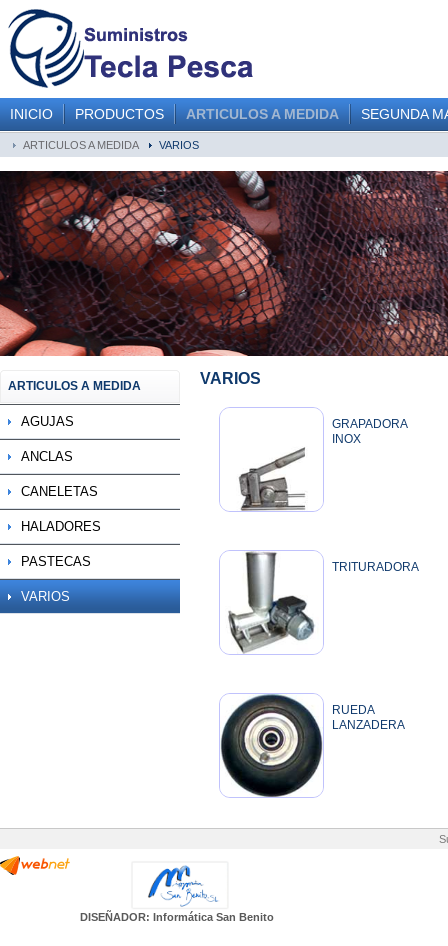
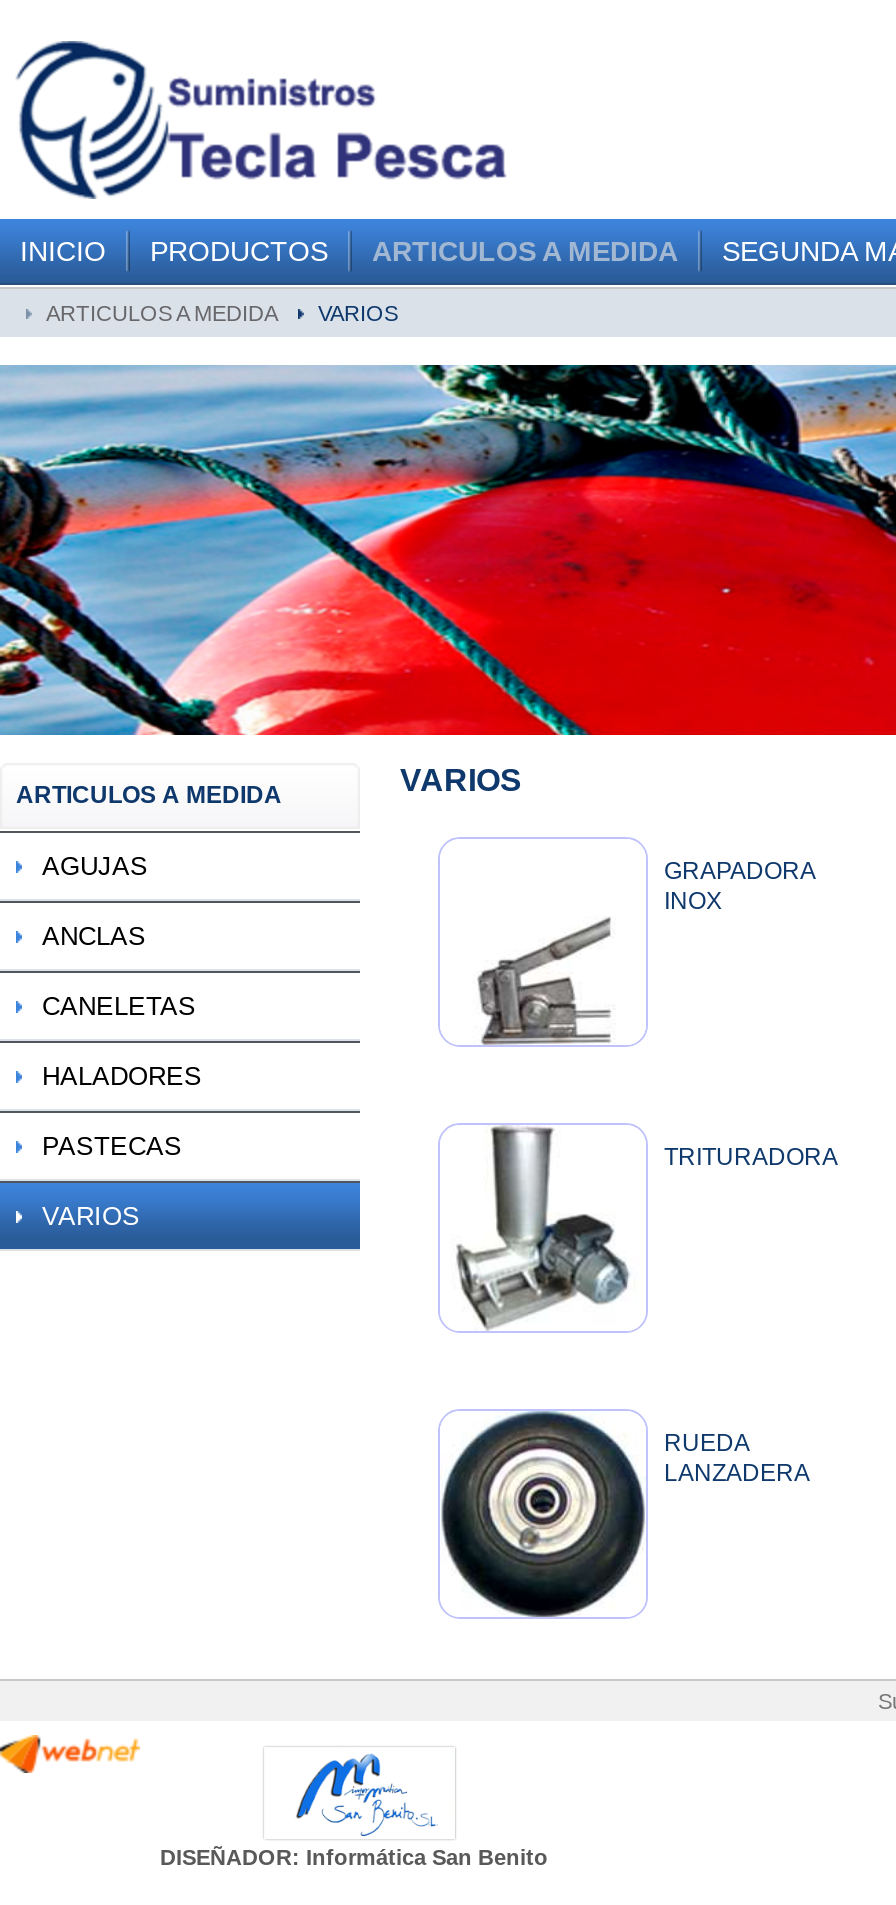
- [image]
+ [image]
